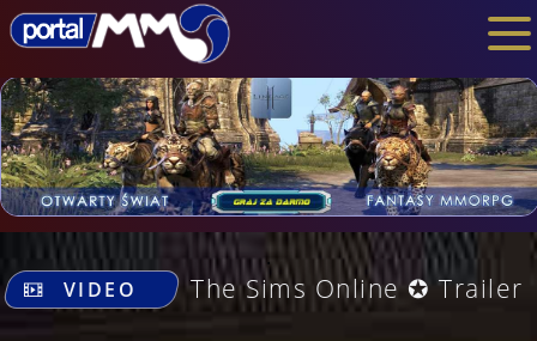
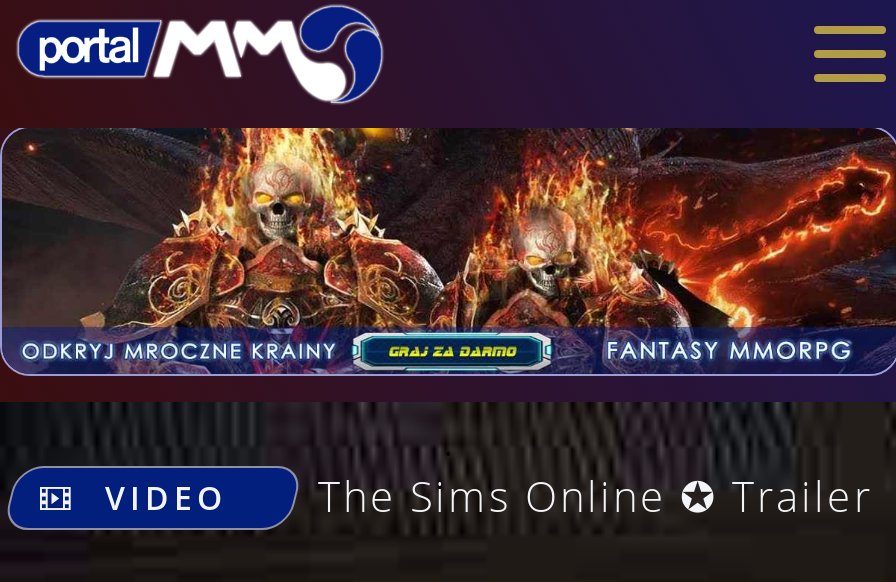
- [image]
+ [image]
